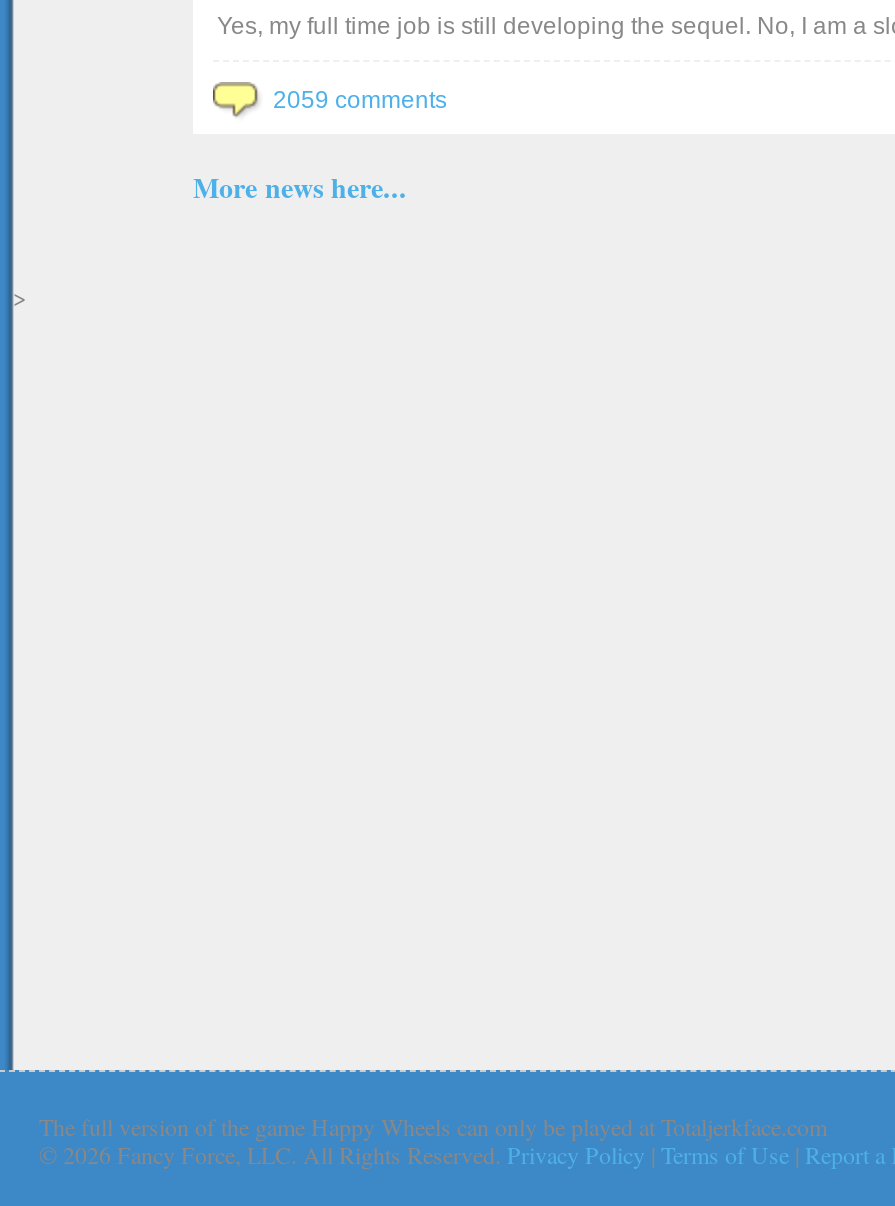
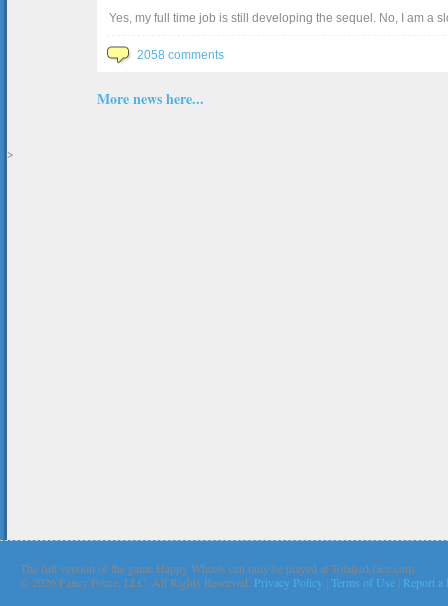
- 2059 comments
+ 2058 comments
